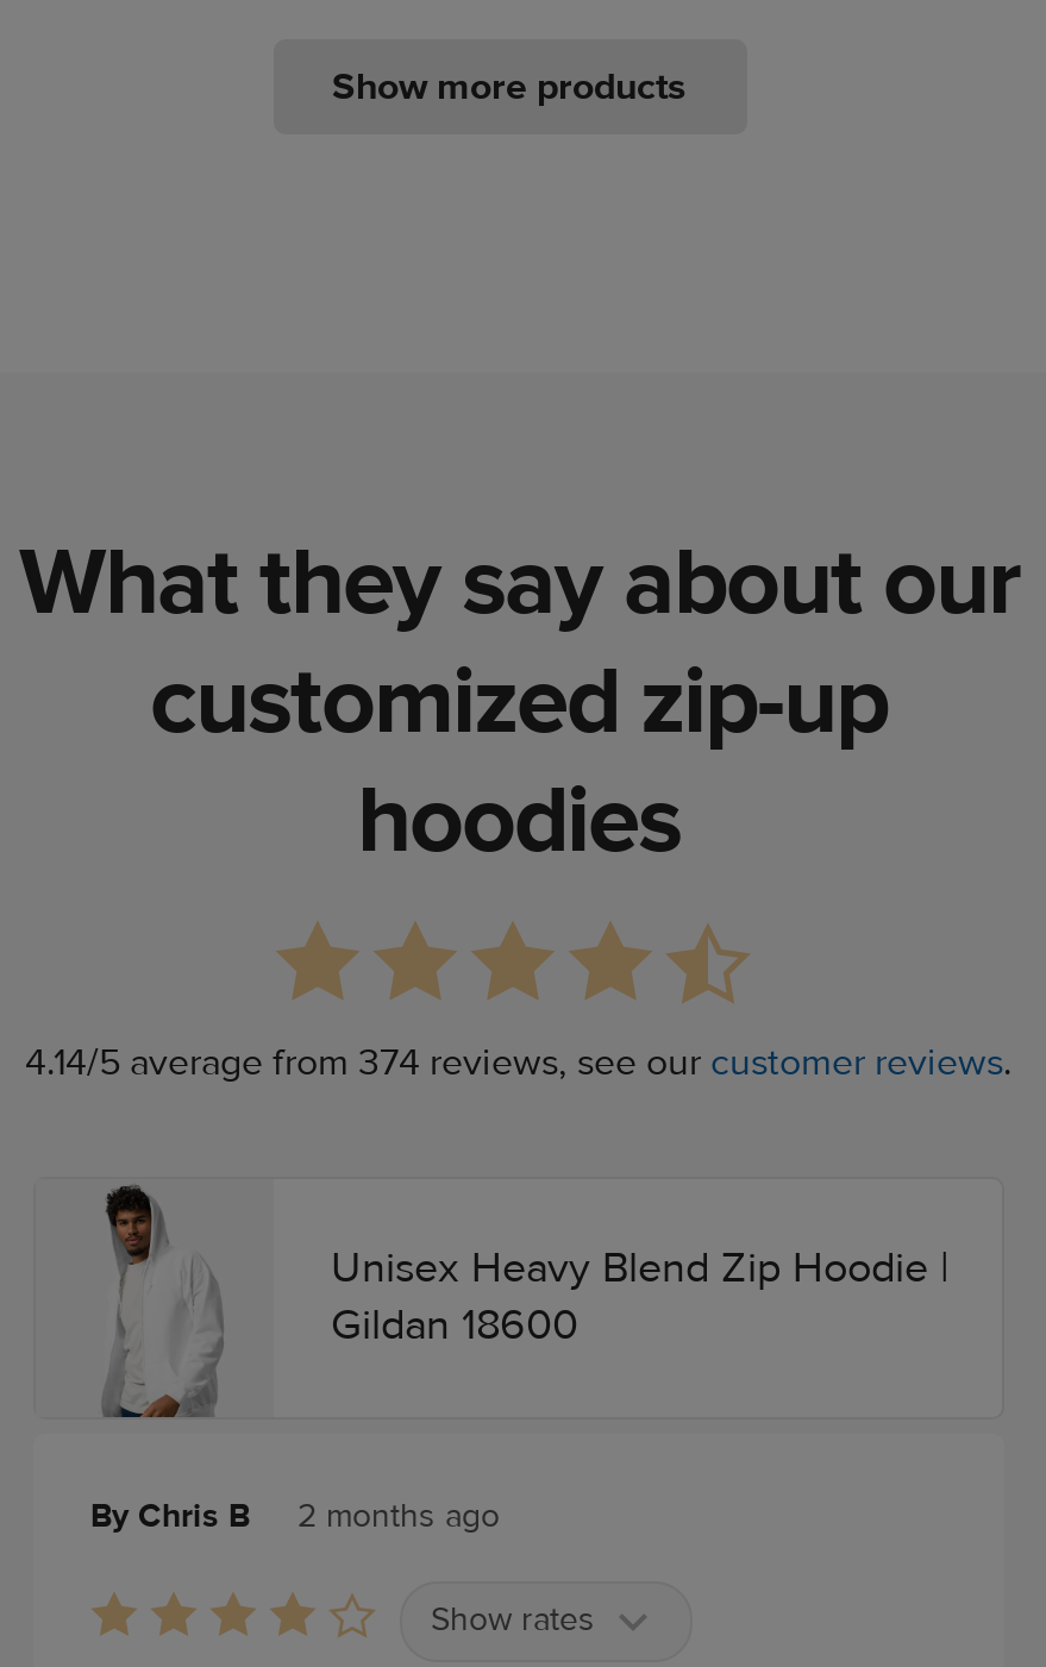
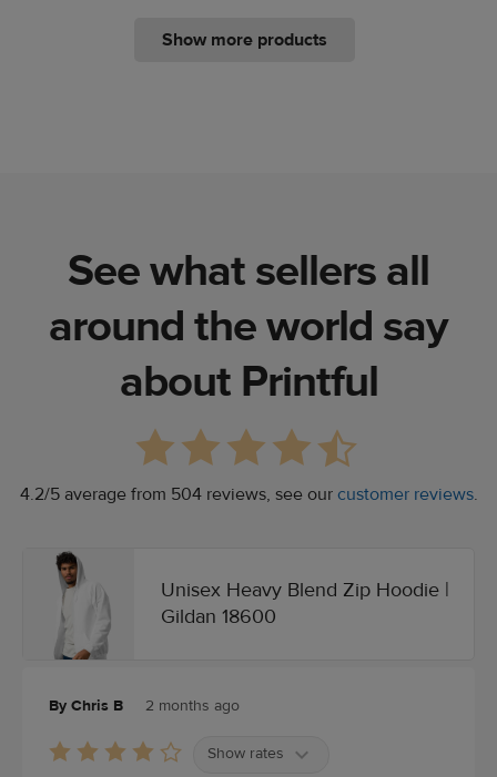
- What they say about our
- customized zip-up
- hoodies
+ See what sellers all
+ around the world say
+ about Printful

- 4.14/5 average from 374 reviews, see our customer reviews.
+ 4.2/5 average from 504 reviews, see our customer reviews.
